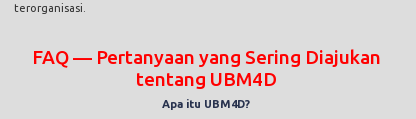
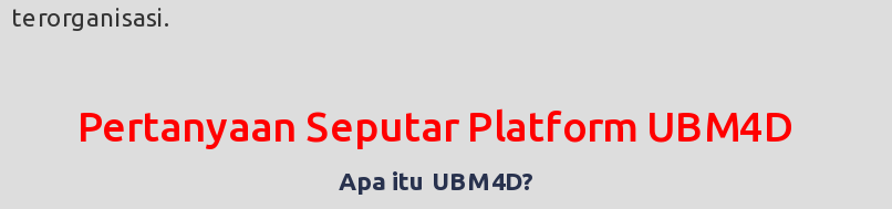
- FAQ — Pertanyaan yang Sering Diajukan
- tentang UBM4D
+ Pertanyaan Seputar Platform UBM4D
